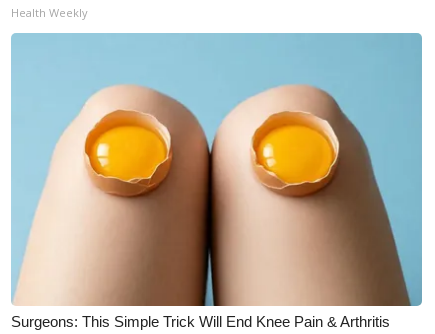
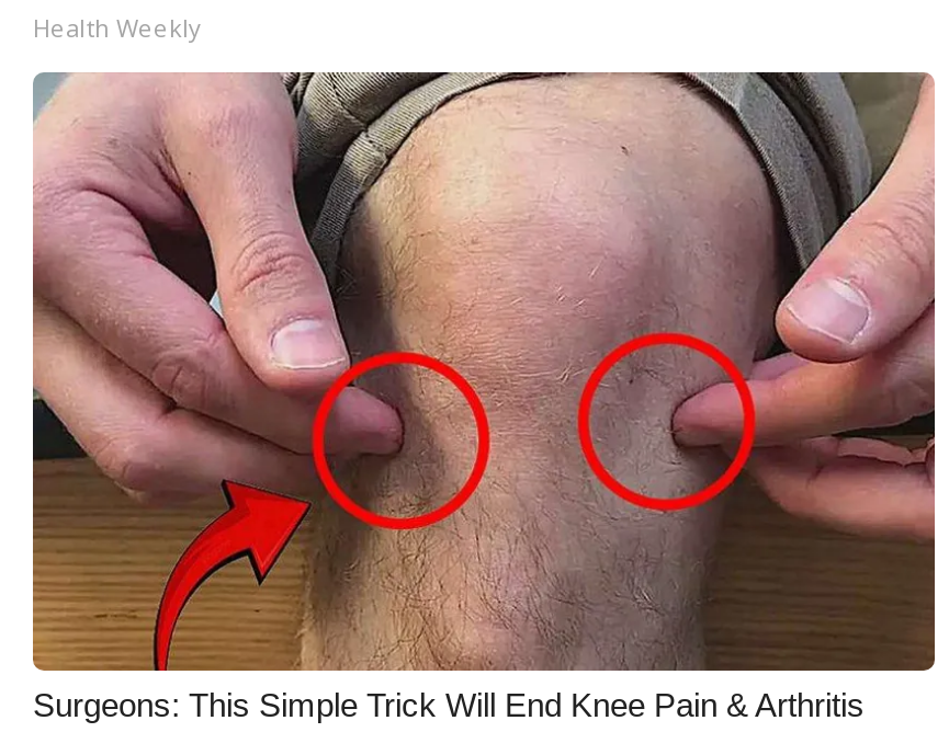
- [image]
+ [image]
